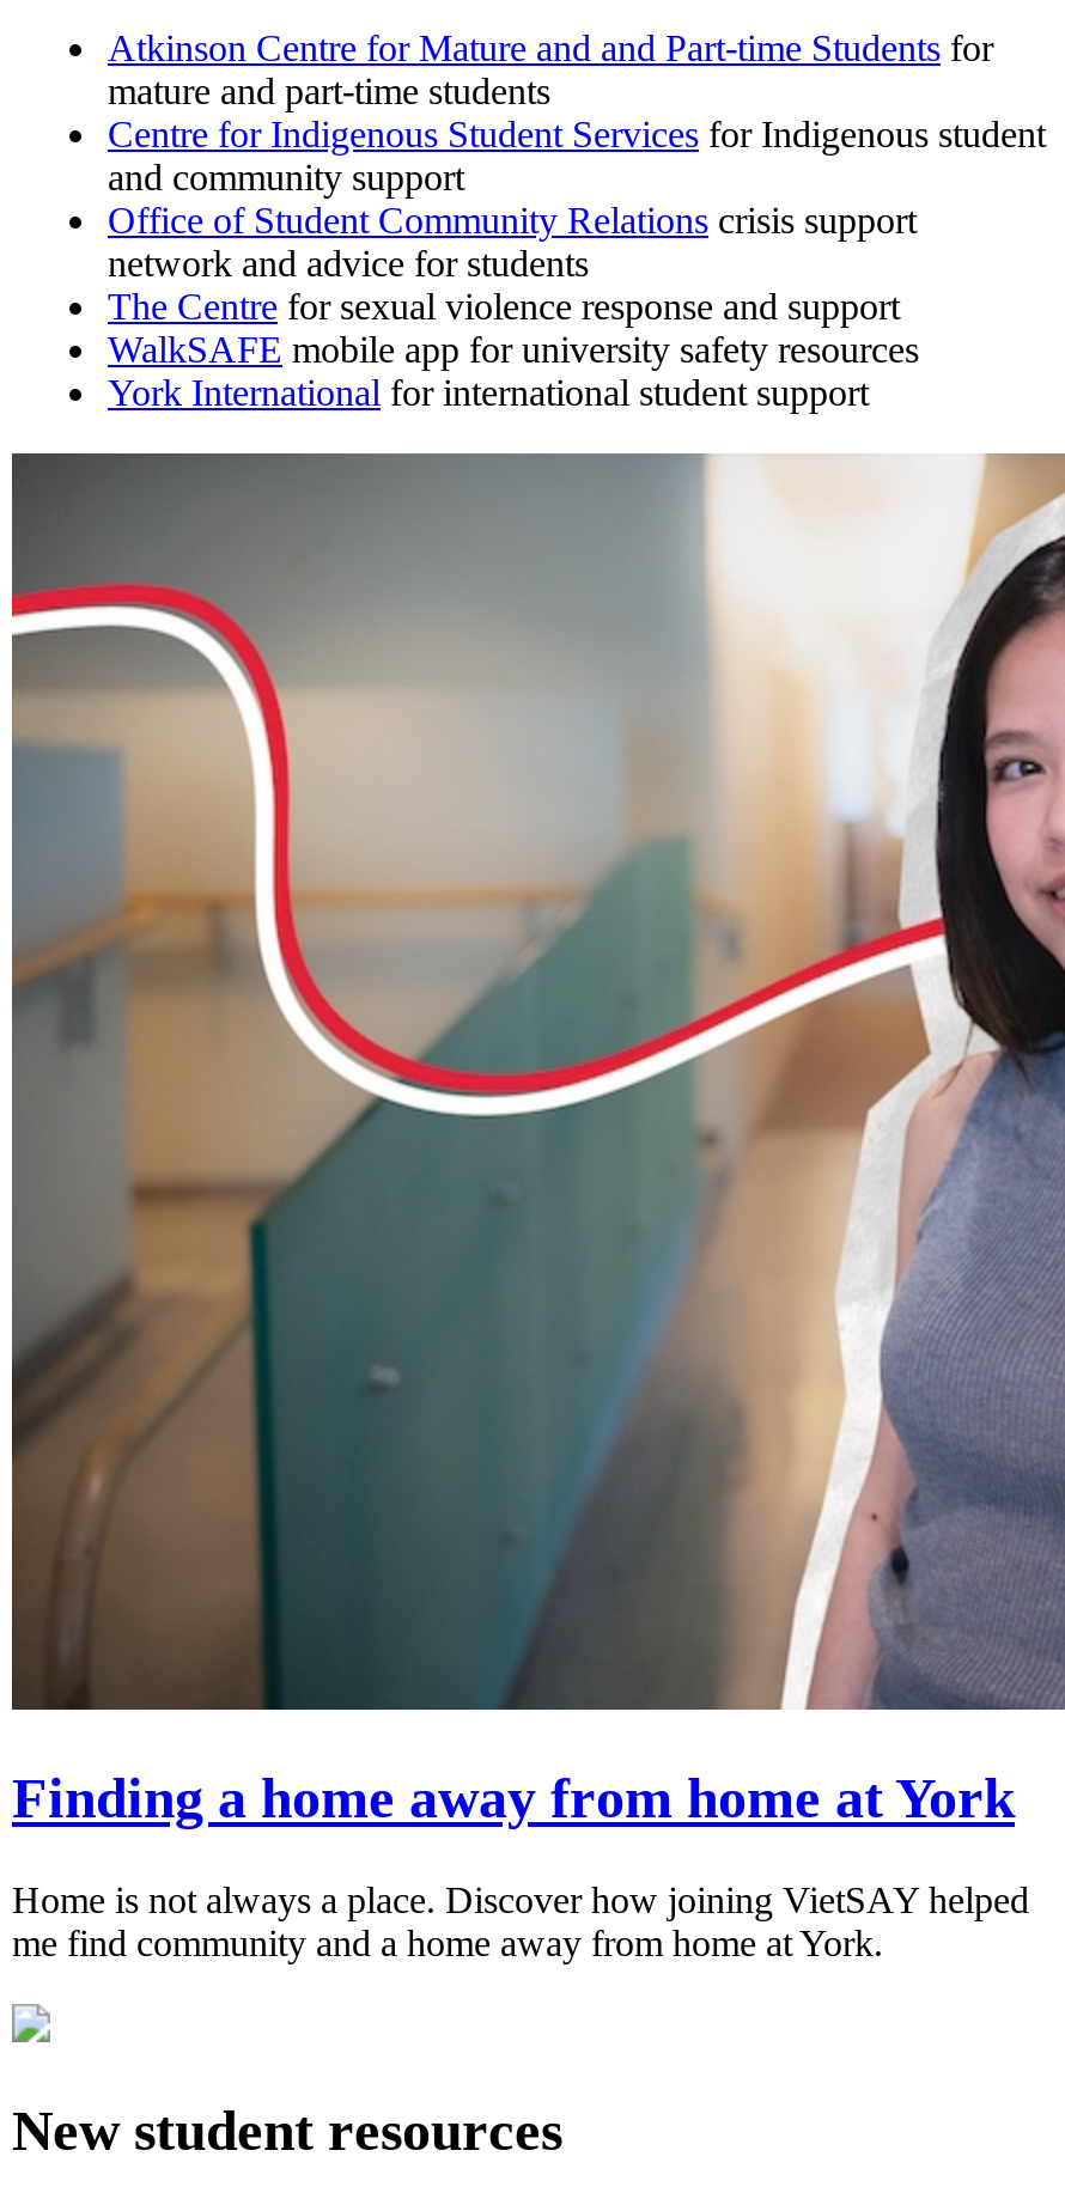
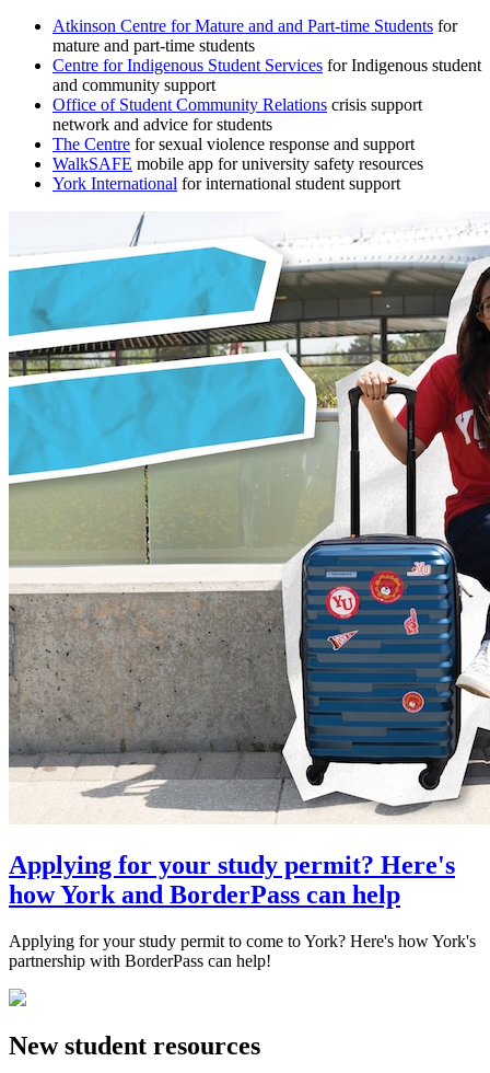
- [image]
+ [image]

- Finding a home away from home at York
+ Applying for your study permit? Here's
+ how York and BorderPass can help

- Home is not always a place. Discover how joining VietSAY helped
- me find community and a home away from home at York.
+ Applying for your study permit to come to York? Here's how York's
+ partnership with BorderPass can help!
